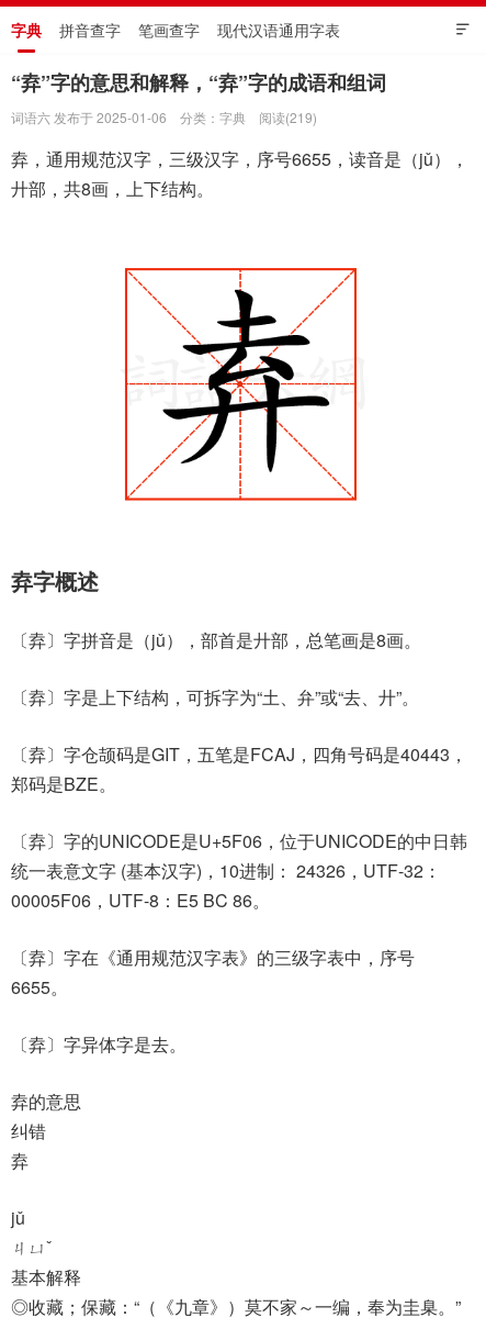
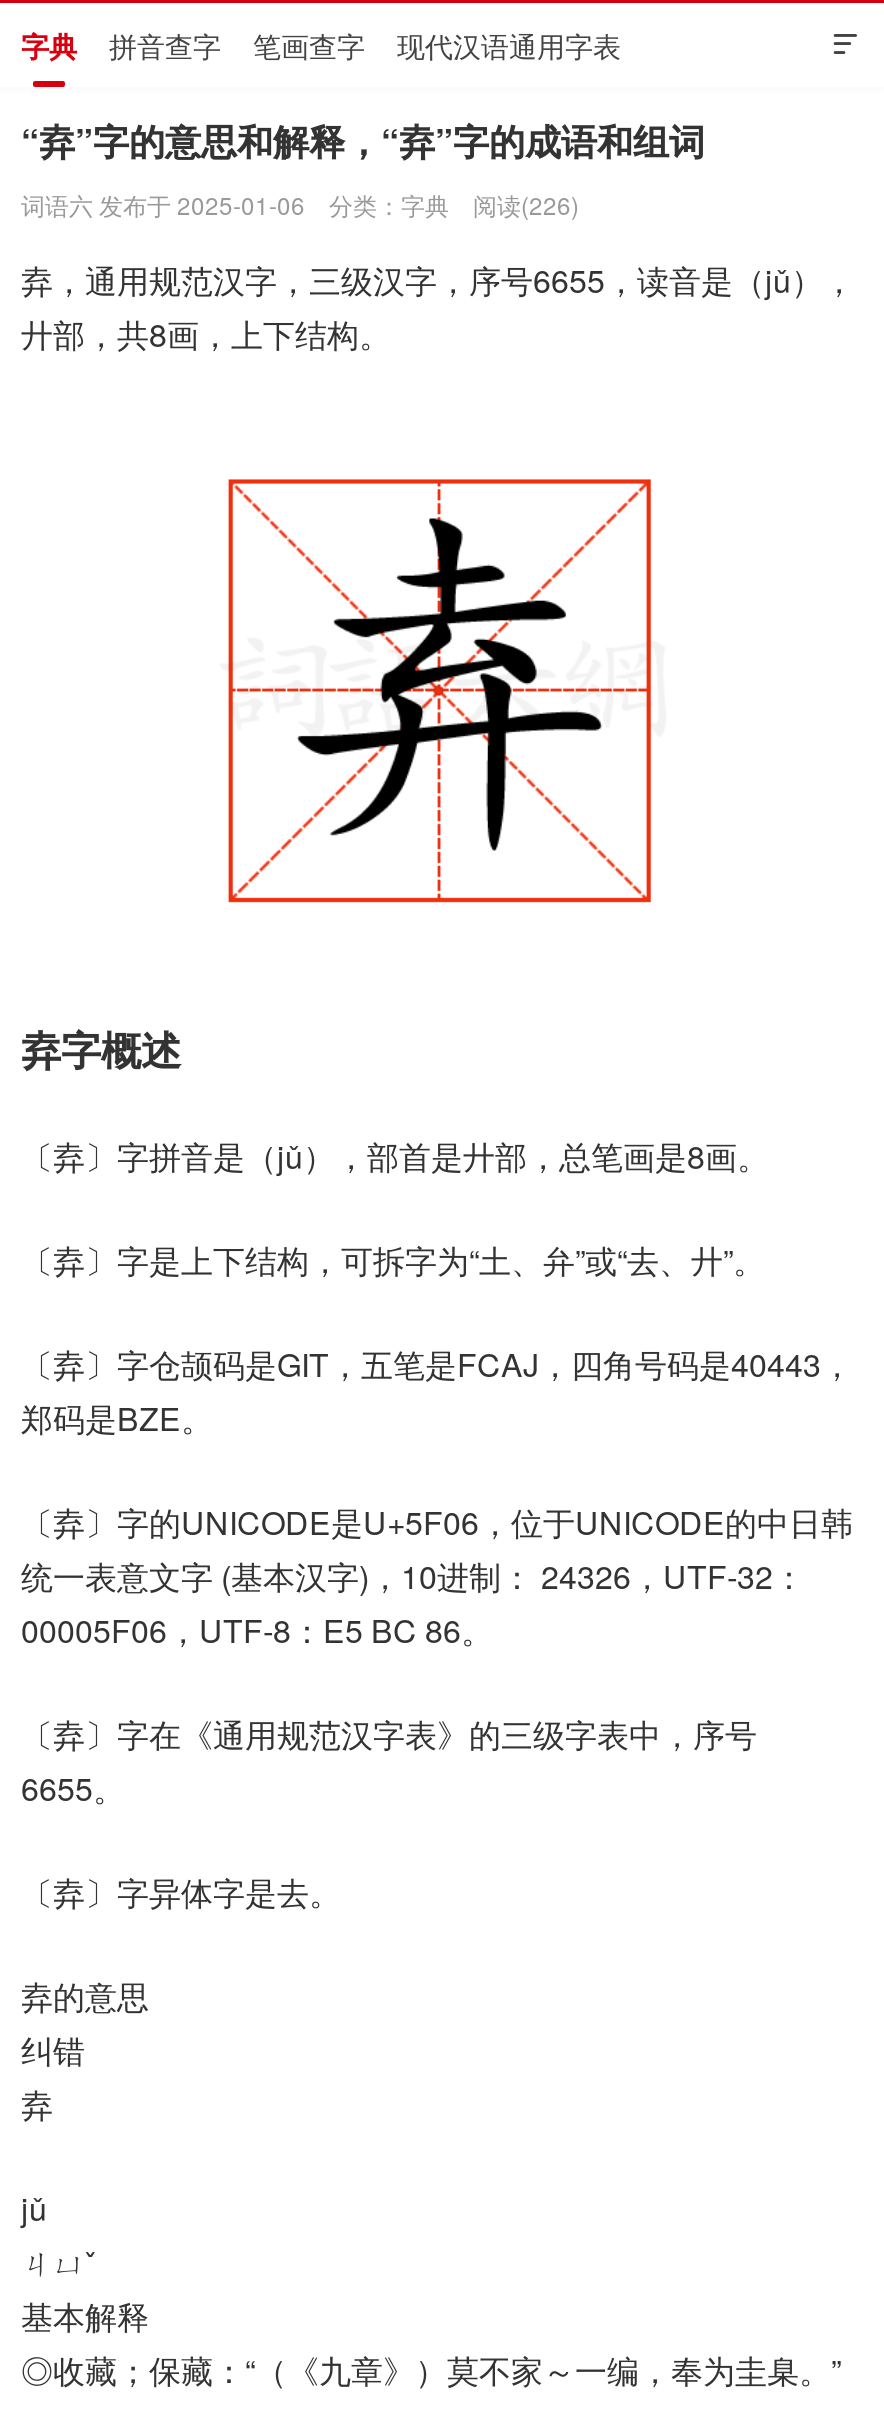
- 词语六 发布于 2025-01-06 分类：字典 阅读(219)
+ 词语六 发布于 2025-01-06 分类：字典 阅读(226)
